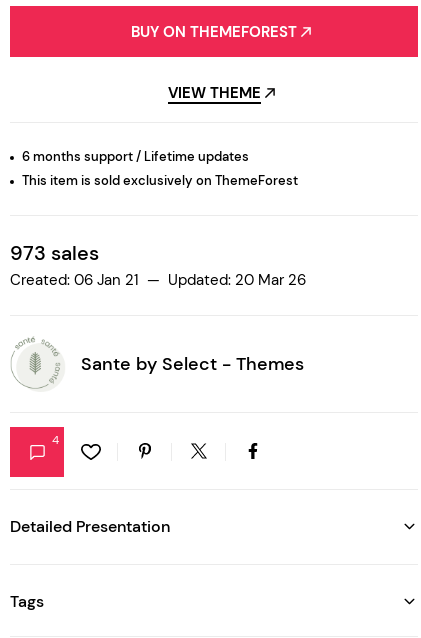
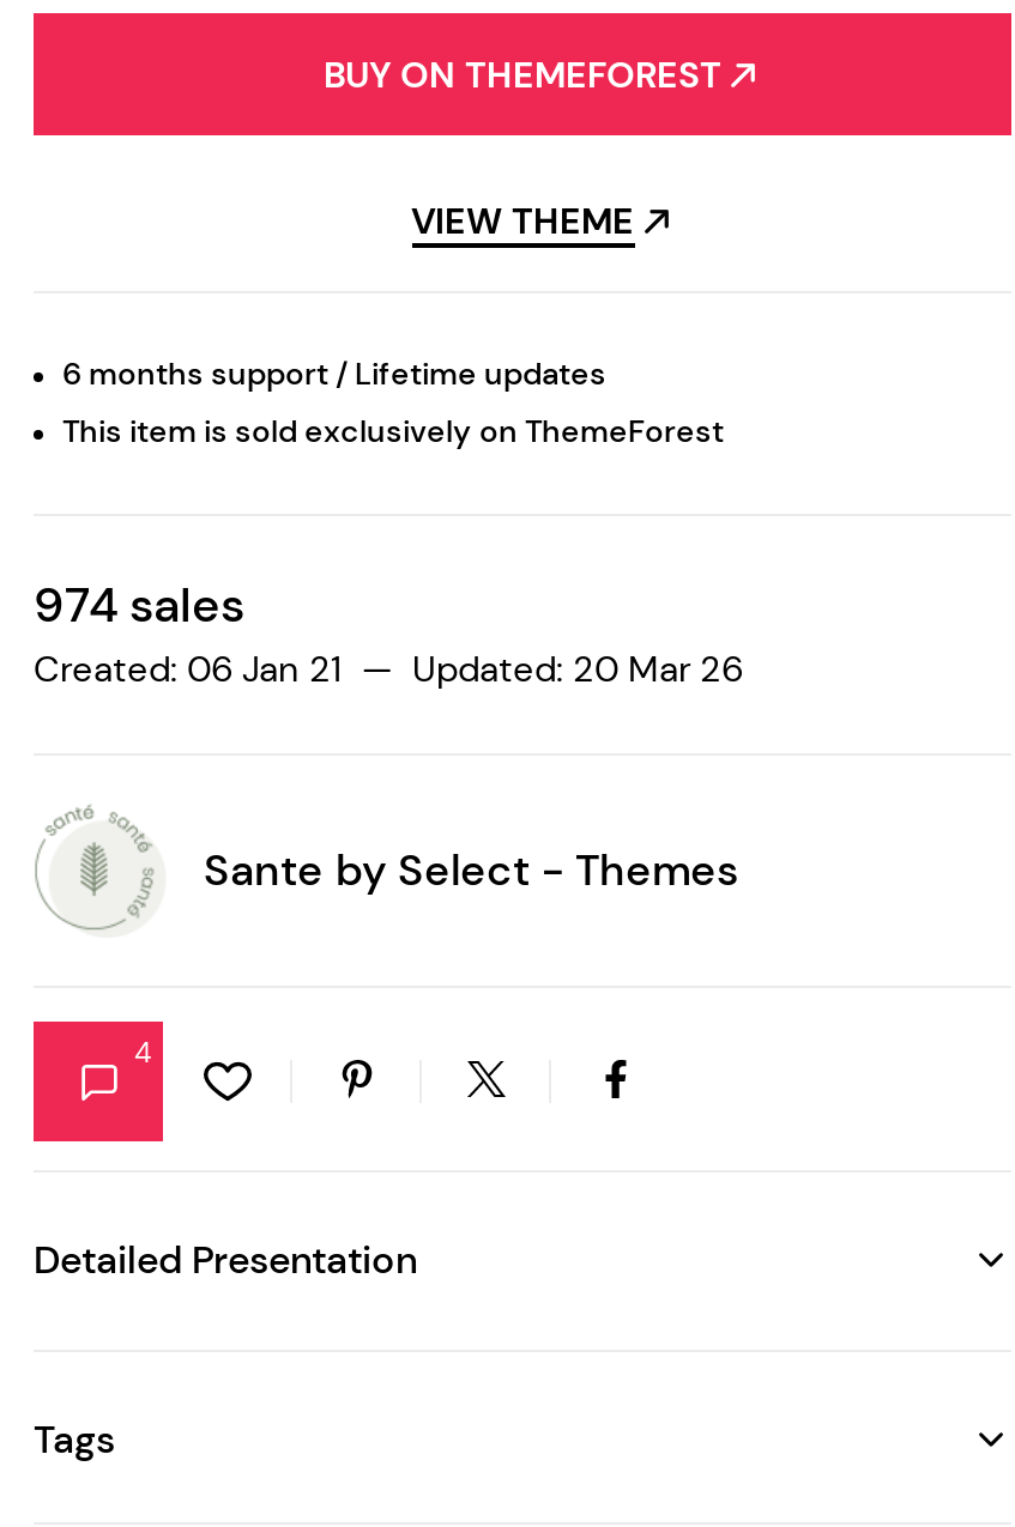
- 973 sales
+ 974 sales
